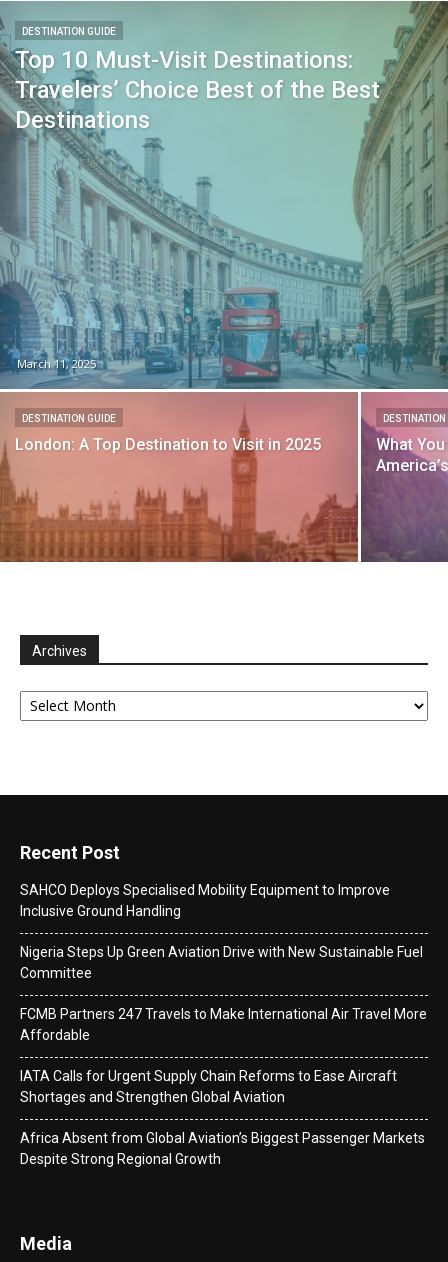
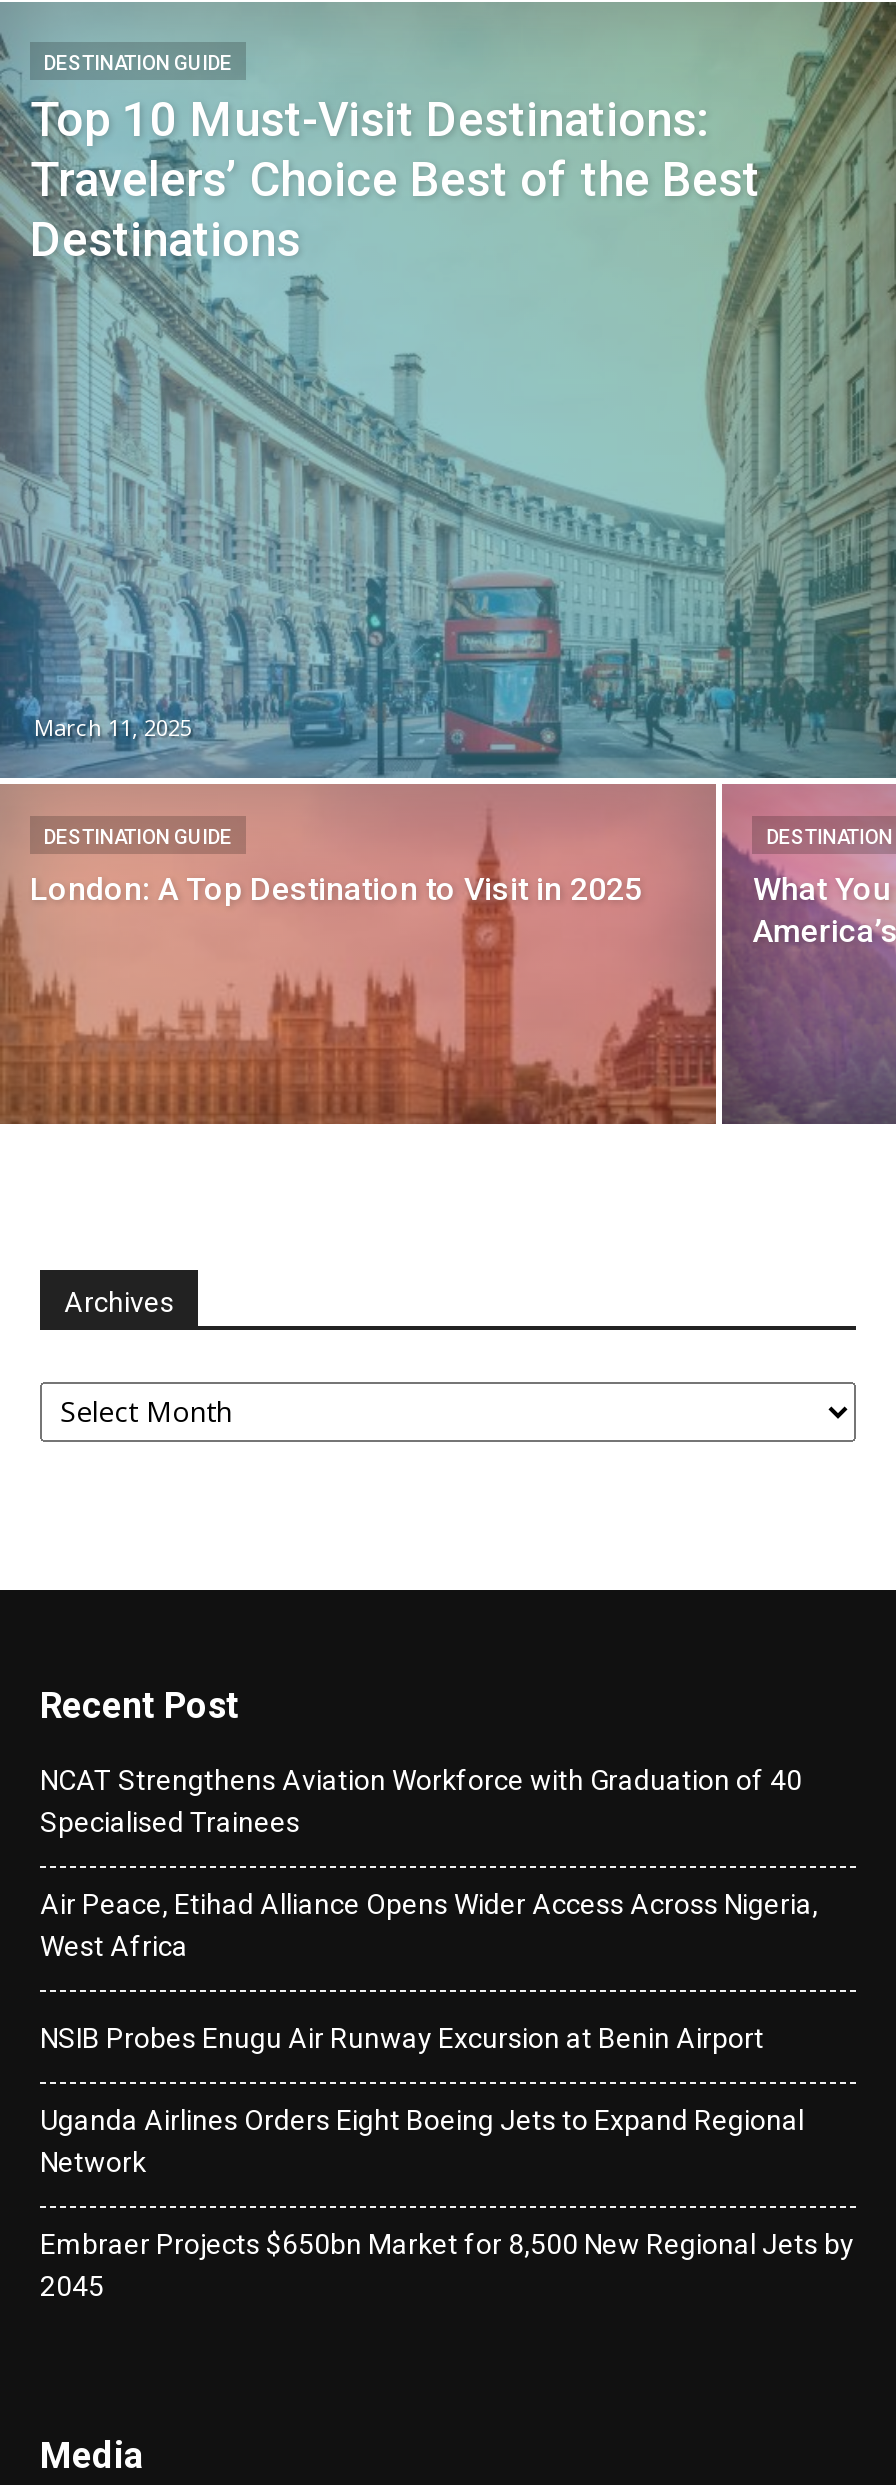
- SAHCO Deploys Specialised Mobility Equipment to Improve
- Inclusive Ground Handling
+ NCAT Strengthens Aviation Workforce with Graduation of 40
+ Specialised Trainees

- Nigeria Steps Up Green Aviation Drive with New Sustainable Fuel
- Committee
+ Air Peace, Etihad Alliance Opens Wider Access Across Nigeria,
+ West Africa

- FCMB Partners 247 Travels to Make International Air Travel More
- Affordable
+ NSIB Probes Enugu Air Runway Excursion at Benin Airport

- IATA Calls for Urgent Supply Chain Reforms to Ease Aircraft
- Shortages and Strengthen Global Aviation
+ Uganda Airlines Orders Eight Boeing Jets to Expand Regional
+ Network

- Africa Absent from Global Aviation’s Biggest Passenger Markets
- Despite Strong Regional Growth
+ Embraer Projects $650bn Market for 8,500 New Regional Jets by
+ 2045
